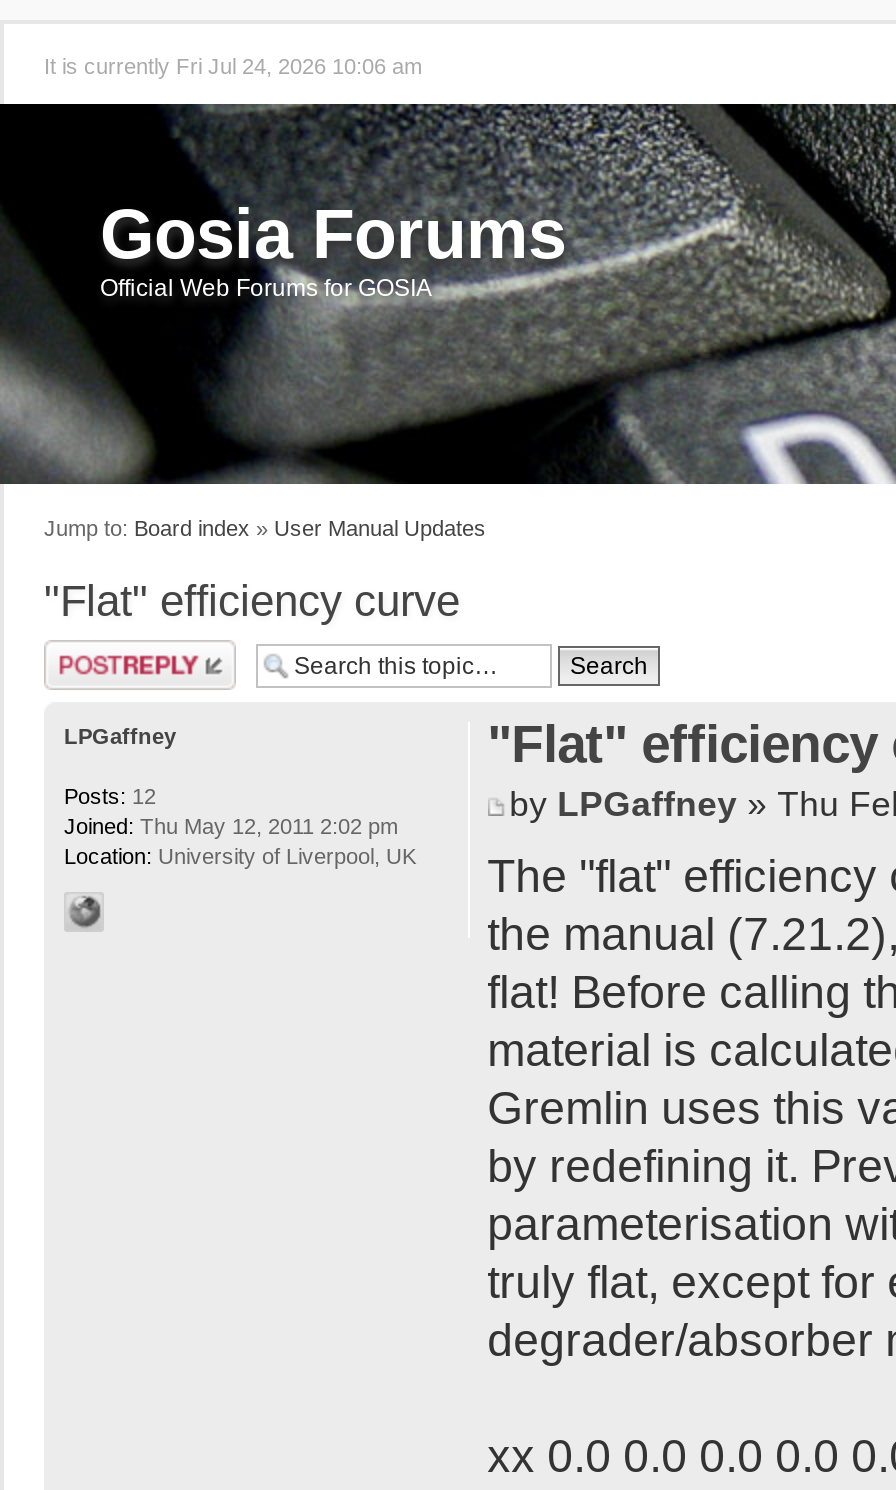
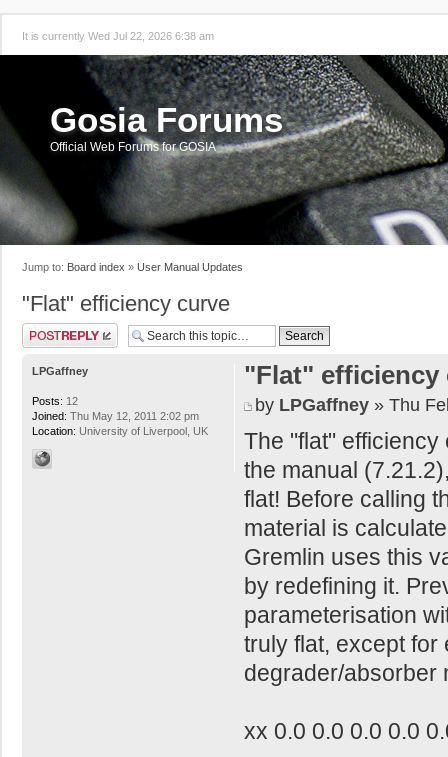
- It is currently Fri Jul 24, 2026 10:06 am
+ It is currently Wed Jul 22, 2026 6:38 am
